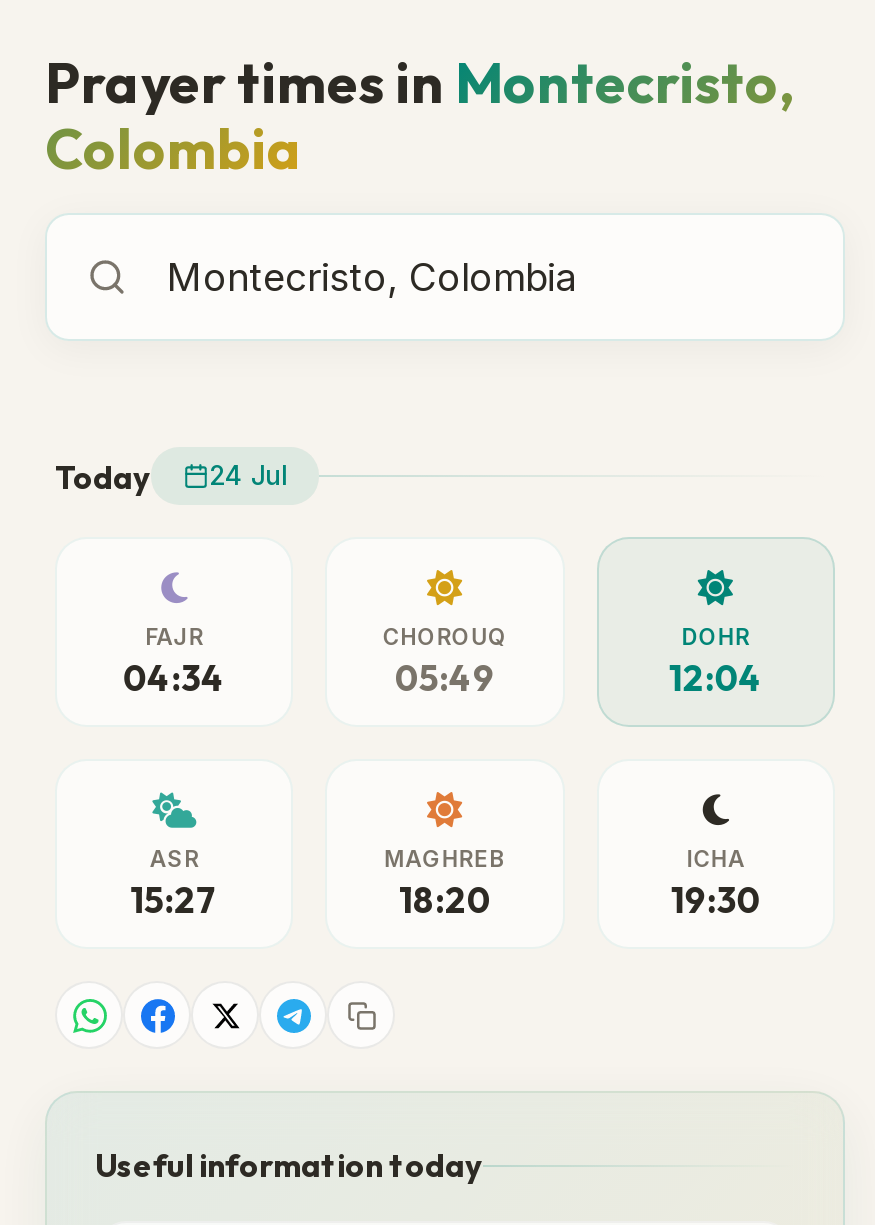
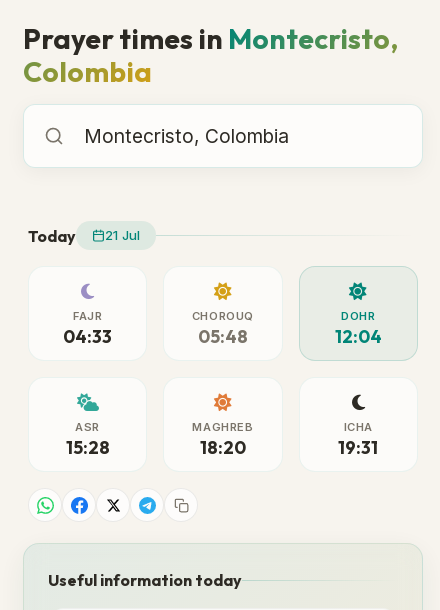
- Today 24 Jul
+ Today 21 Jul

- 04:34
+ 04:33

- 05:49
+ 05:48

- 15:27
+ 15:28

- 19:30
+ 19:31
